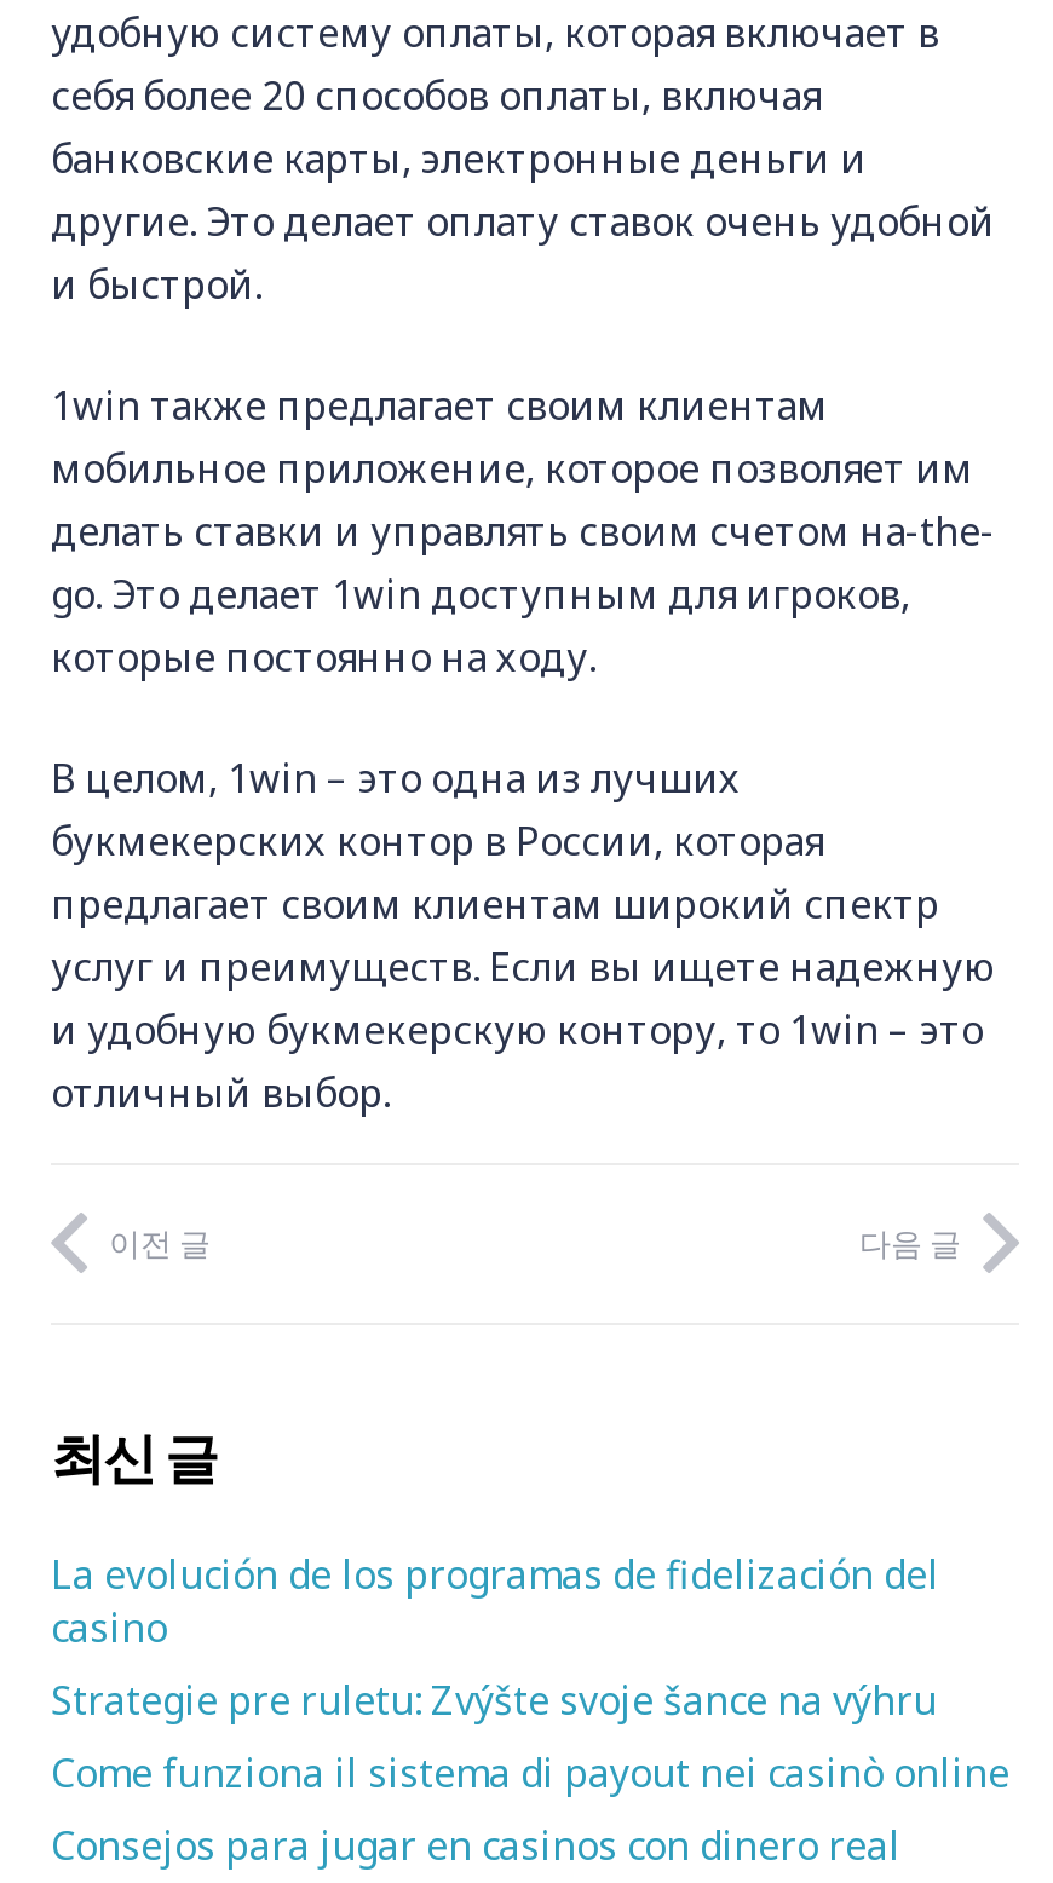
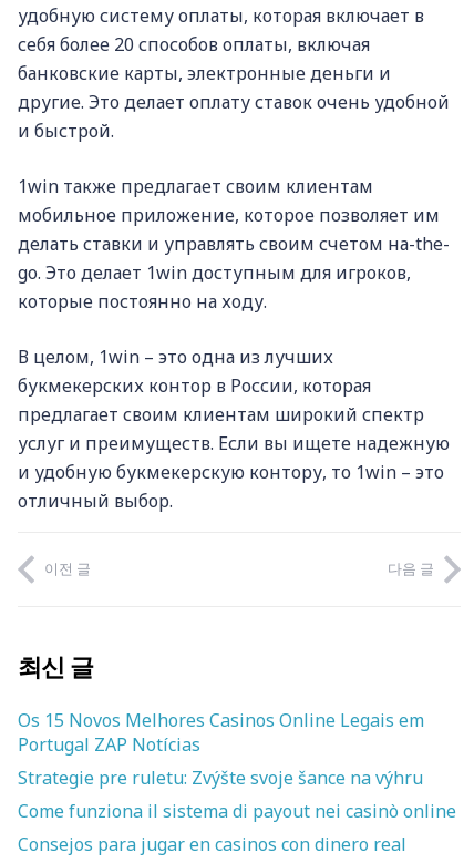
- La evolución de los programas de fidelización del
- casino
+ Os 15 Novos Melhores Casinos Online Legais em
+ Portugal ZAP Notícias
